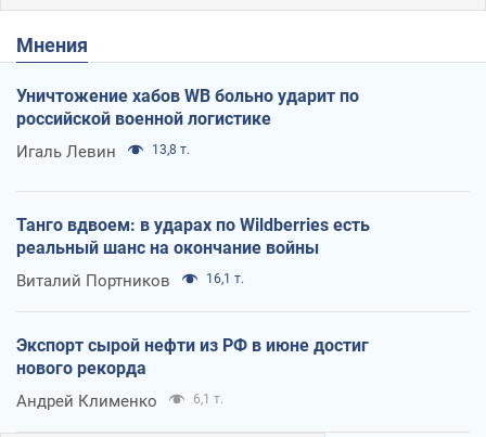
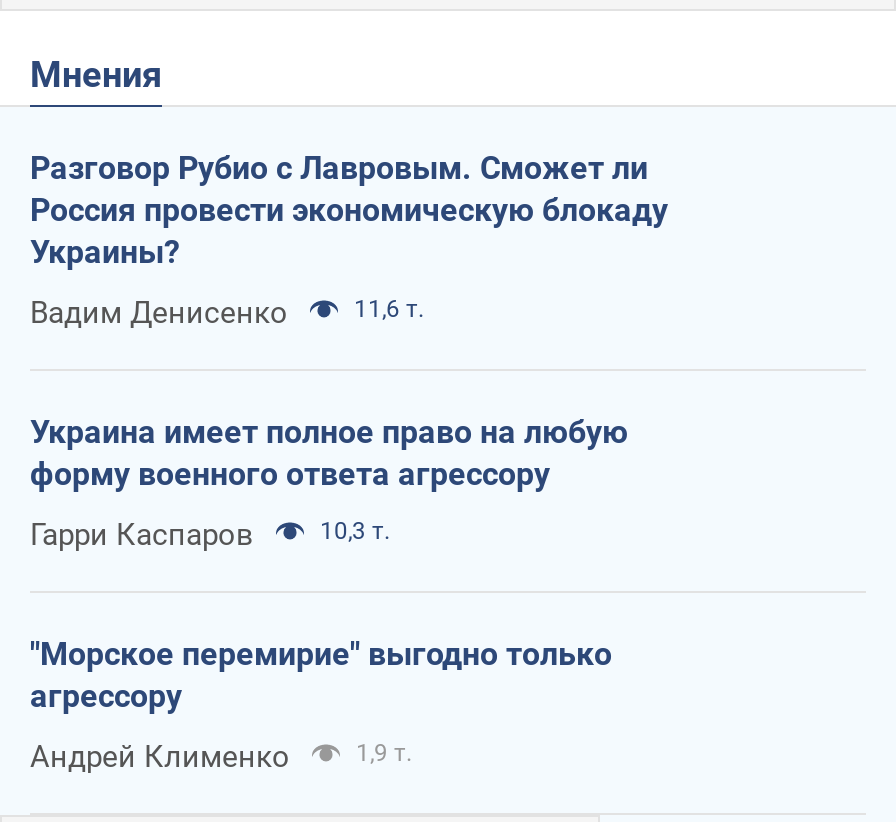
- Уничтожение хабов WB больно ударит по
- российской военной логистике
+ Разговор Рубио с Лавровым. Сможет ли
+ Россия провести экономическую блокаду
+ Украины?

- Игаль Левин
- 13,8 т.
+ Вадим Денисенко
+ 11,6 т.

- Танго вдвоем: в ударах по Wildberries есть
- реальный шанс на окончание войны
+ Украина имеет полное право на любую
+ форму военного ответа агрессору

- Виталий Портников
- 16,1 т.
+ Гарри Каспаров
+ 10,3 т.

- Экспорт сырой нефти из РФ в июне достиг
- нового рекорда
+ "Морское перемирие" выгодно только
+ агрессору

- 6,1 т.
+ 1,9 т.
